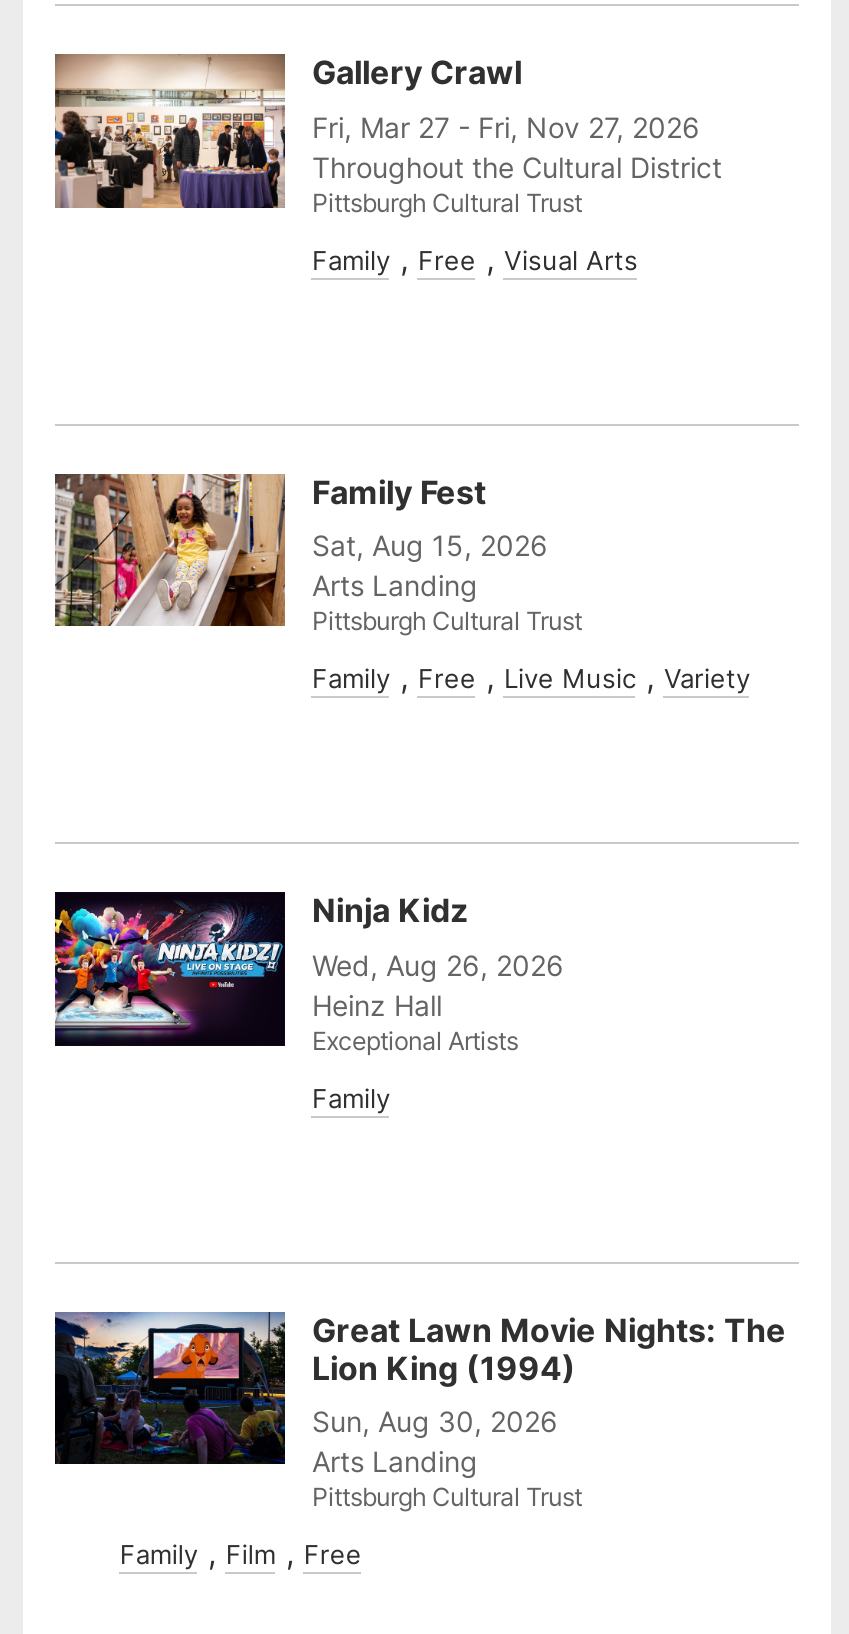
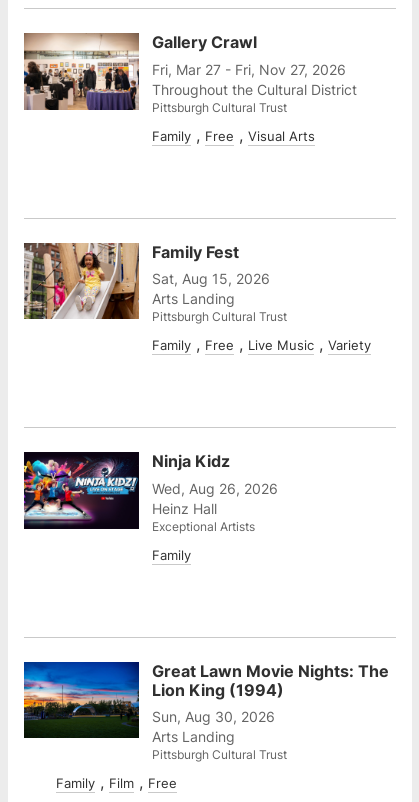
- [image]
+ [image]
